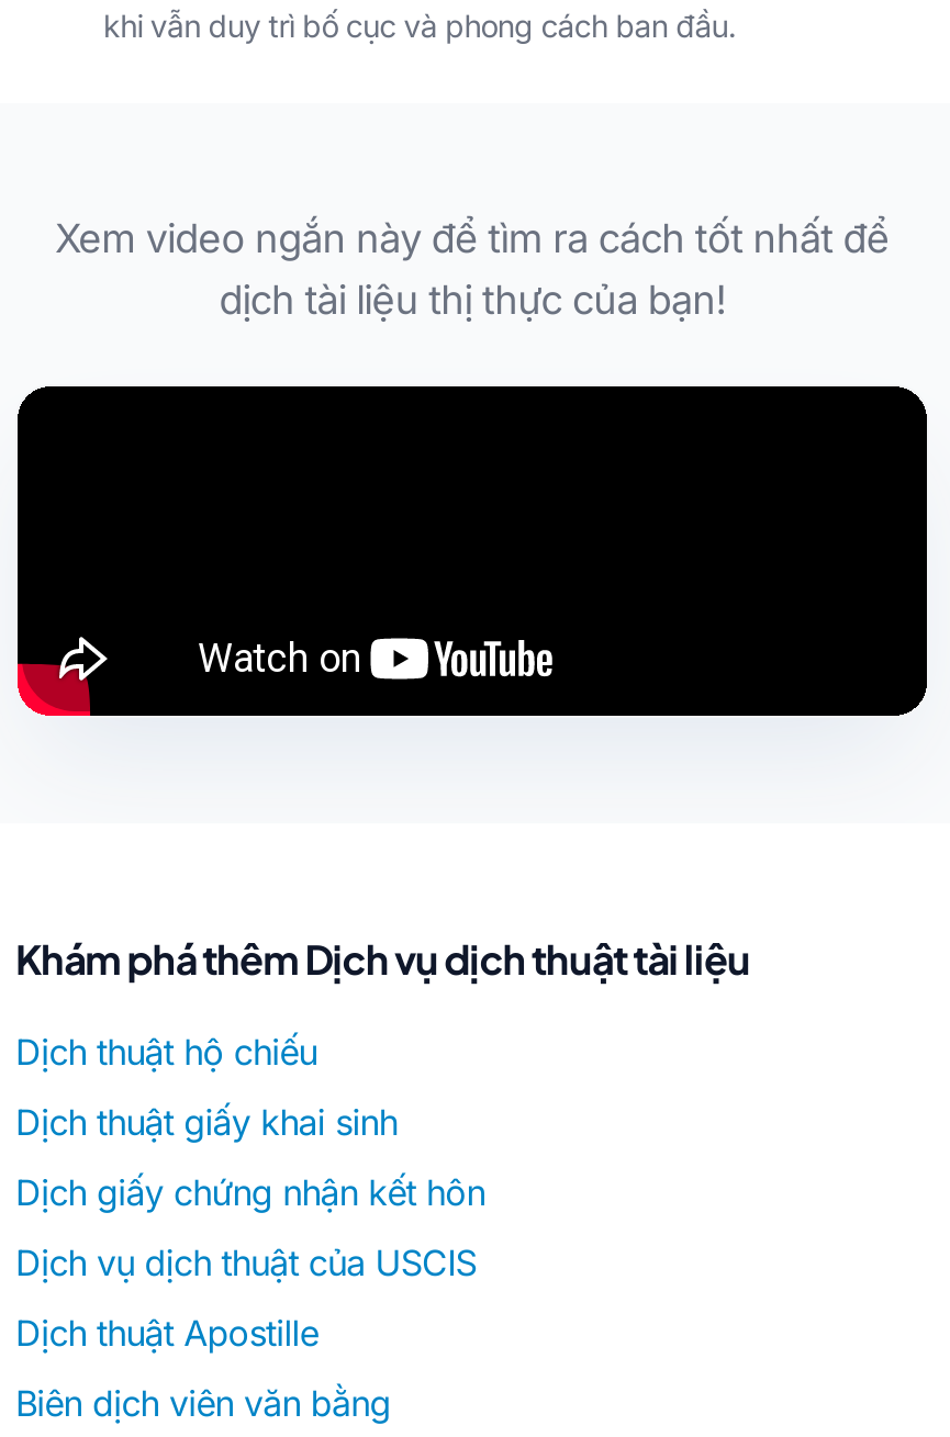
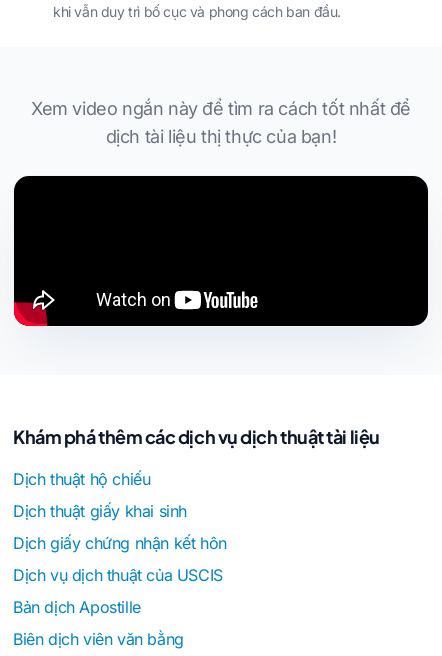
- Khám phá thêm Dịch vụ dịch thuật tài liệu
+ Khám phá thêm các dịch vụ dịch thuật tài liệu

- Dịch thuật Apostille
+ Bản dịch Apostille
